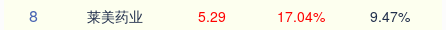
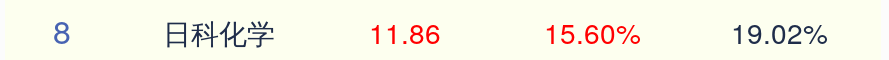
- 莱美药业
- 5.29
- 17.04%
- 9.47%
+ 日科化学
+ 11.86
+ 15.60%
+ 19.02%
